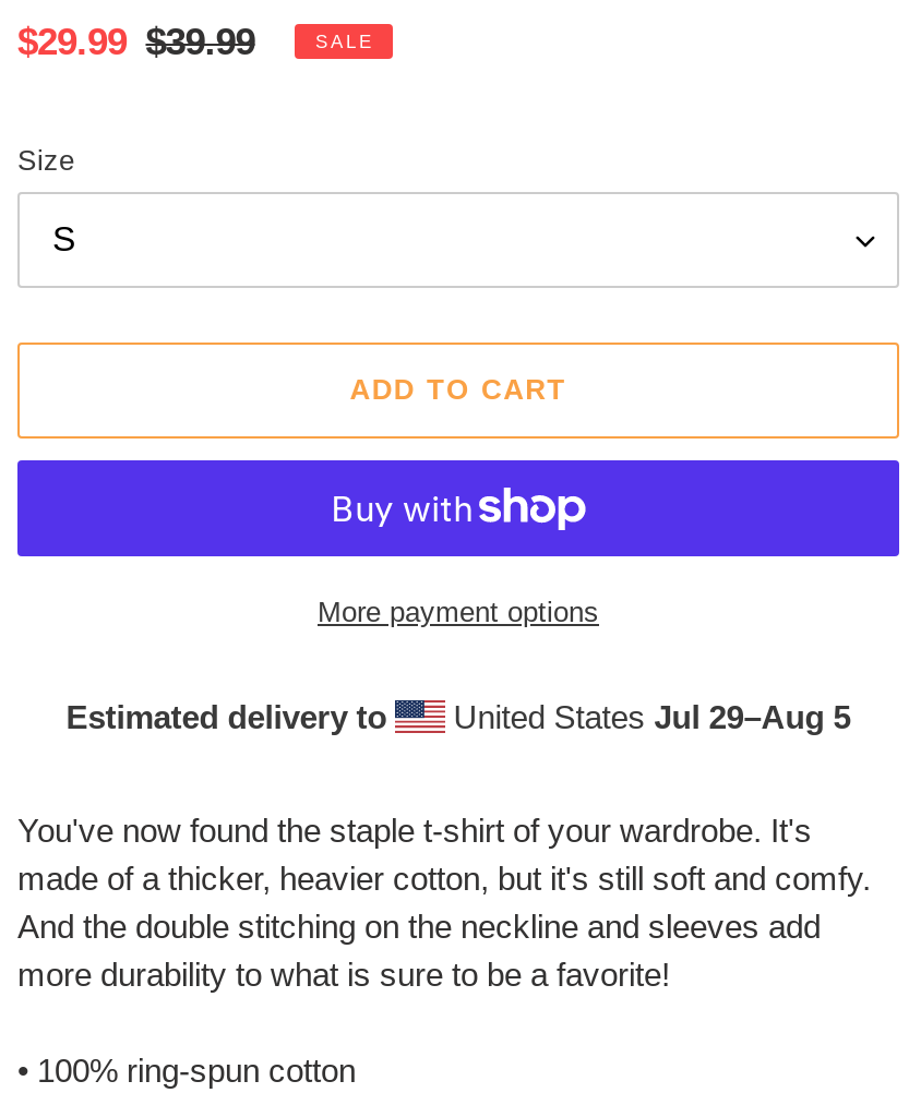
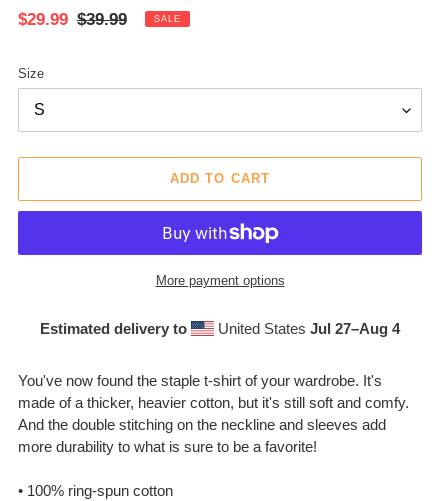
- United States Jul 29–Aug 5
+ United States Jul 27–Aug 4
